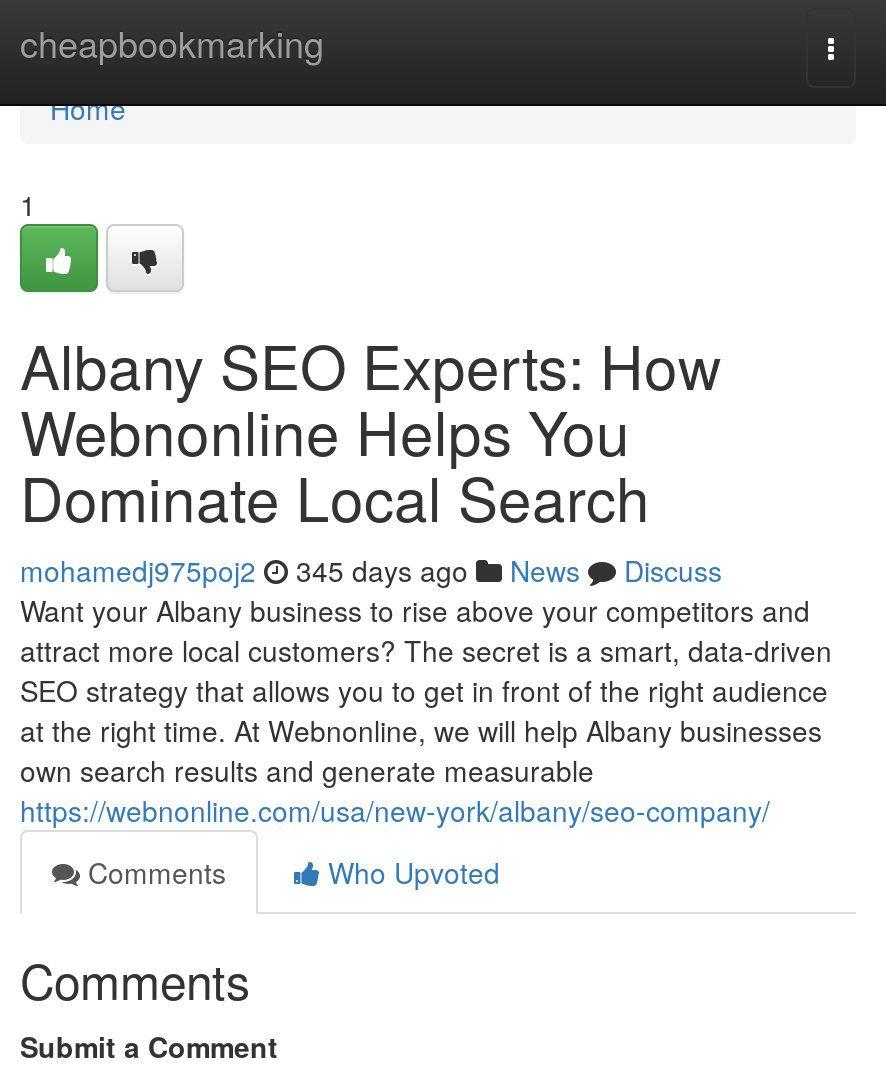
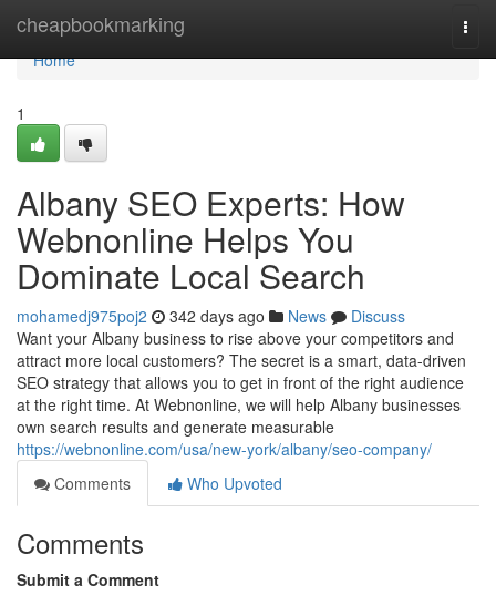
- mohamedj975poj2 345 days ago News Discuss
+ mohamedj975poj2 342 days ago News Discuss
